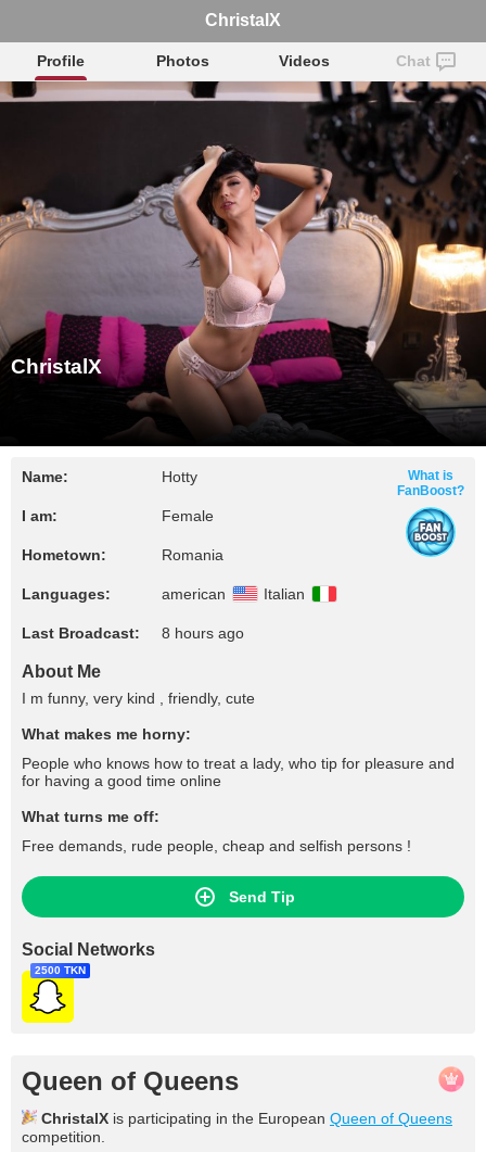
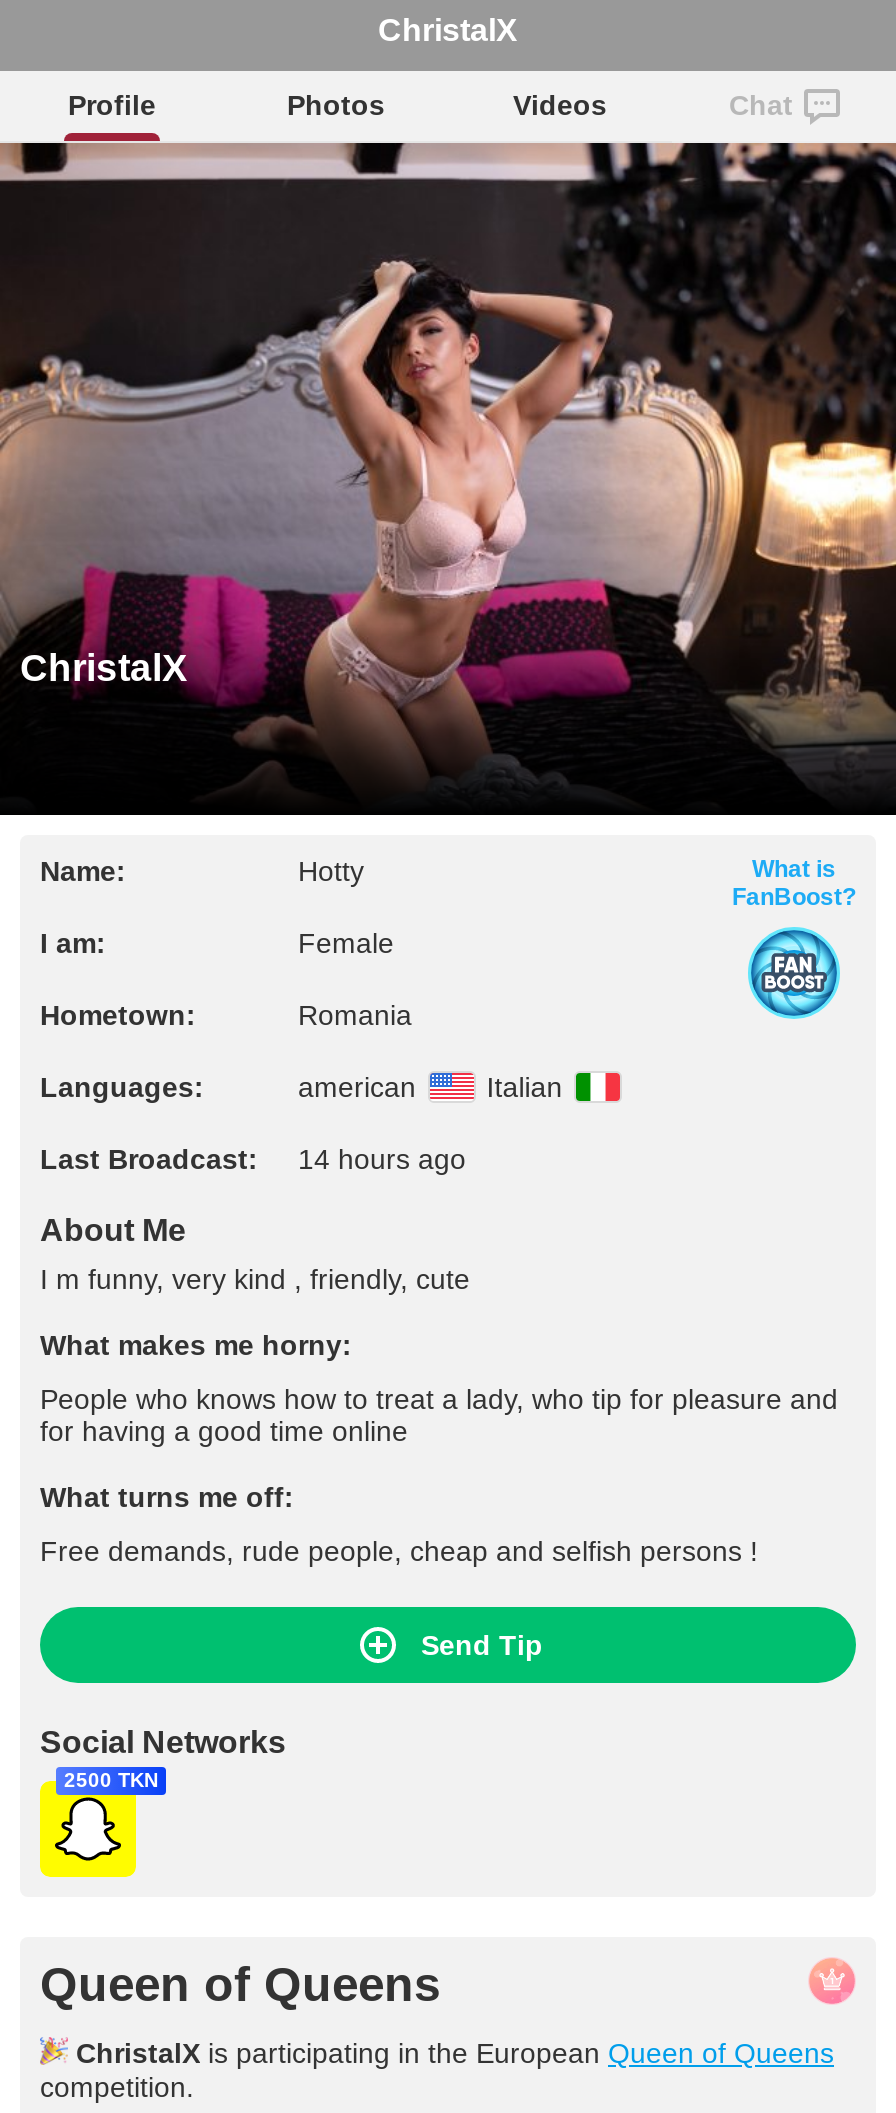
- Last Broadcast: 8 hours ago
+ Last Broadcast: 14 hours ago
